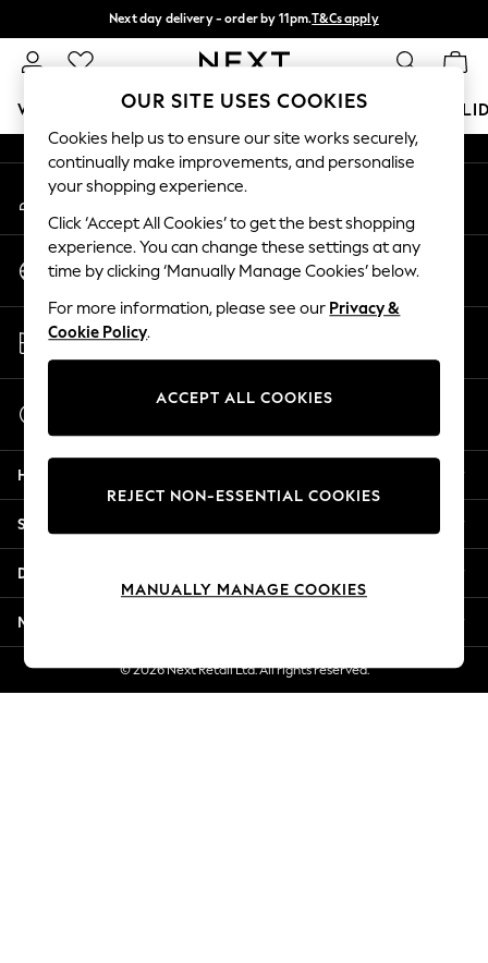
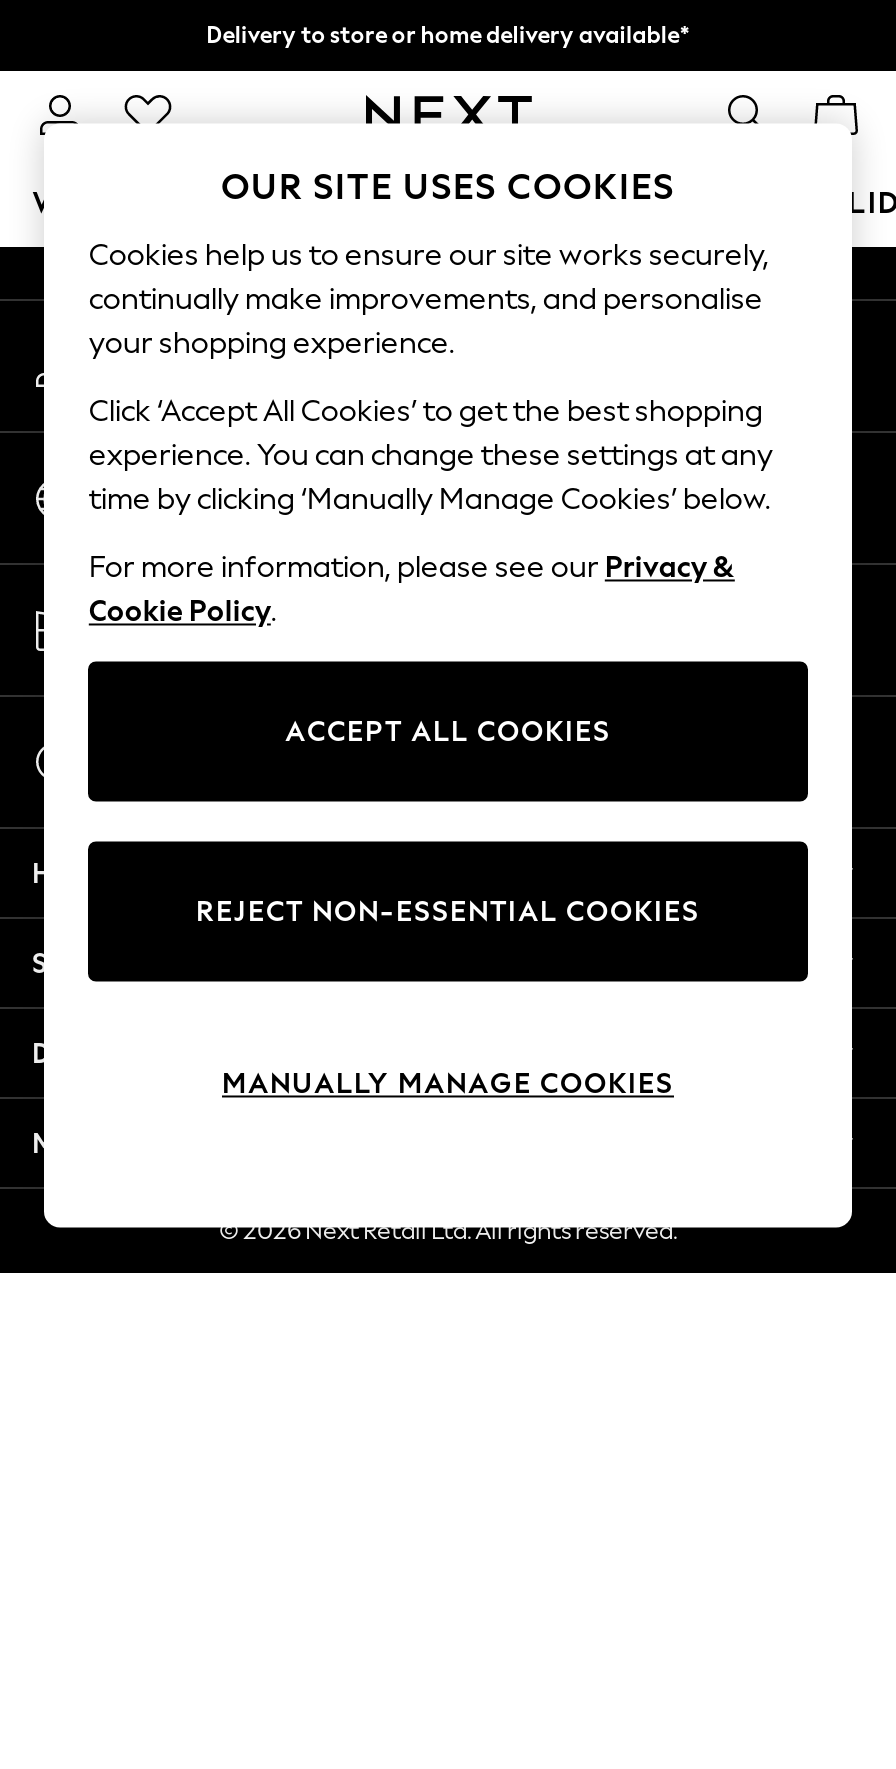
- Next day delivery - order by 11pm.T&Cs apply
+ Delivery to store or home delivery available*
